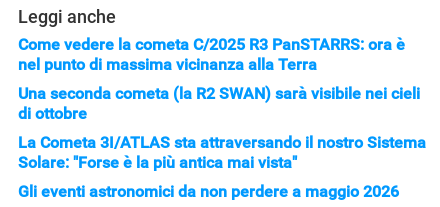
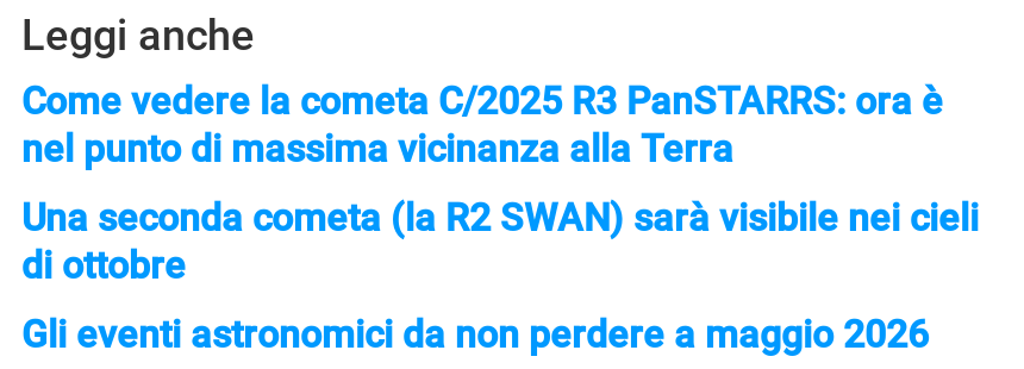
- La Cometa 3I/ATLAS sta attraversando il nostro Sistema
- Solare: "Forse è la più antica mai vista"
